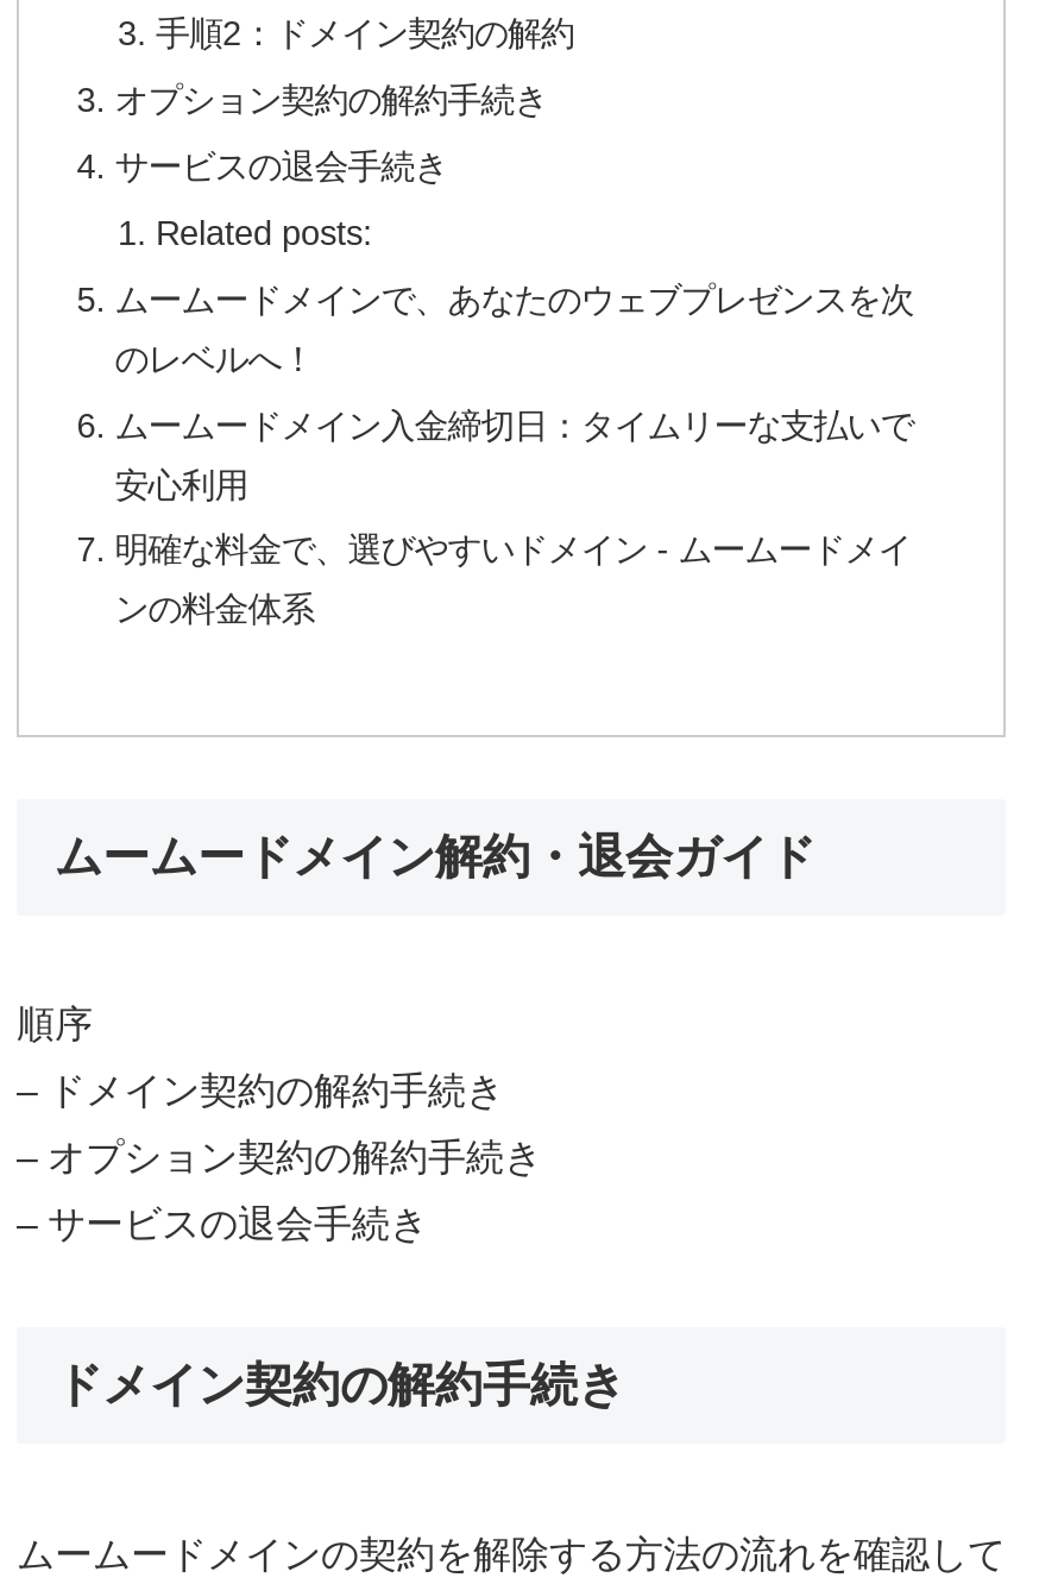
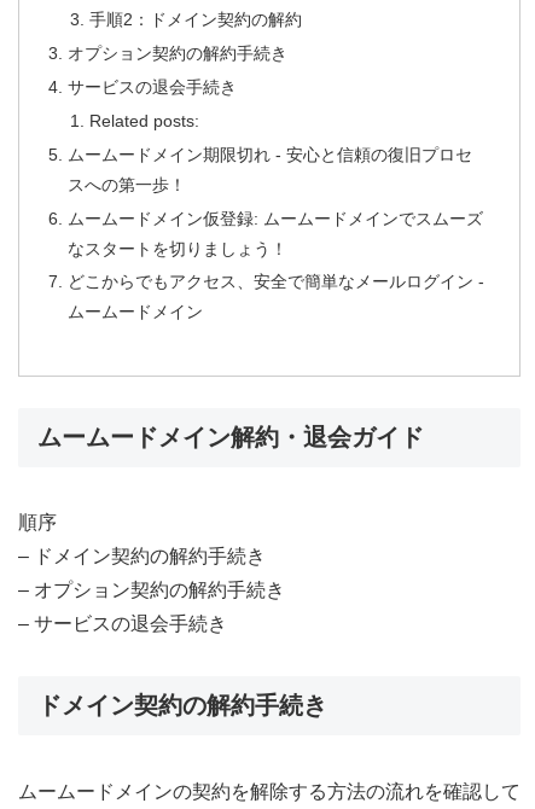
- ムームードメインで、あなたのウェブプレゼンスを次
+ ムームードメイン期限切れ - 安心と信頼の復旧プロセ

- のレベルへ！
+ スへの第一歩！

- ムームードメイン入金締切日：タイムリーな支払いで
+ ムームードメイン仮登録: ムームードメインでスムーズ

- 安心利用
+ なスタートを切りましょう！

- 明確な料金で、選びやすいドメイン - ムームードメイ
+ どこからでもアクセス、安全で簡単なメールログイン -

- ンの料金体系
+ ムームードメイン
